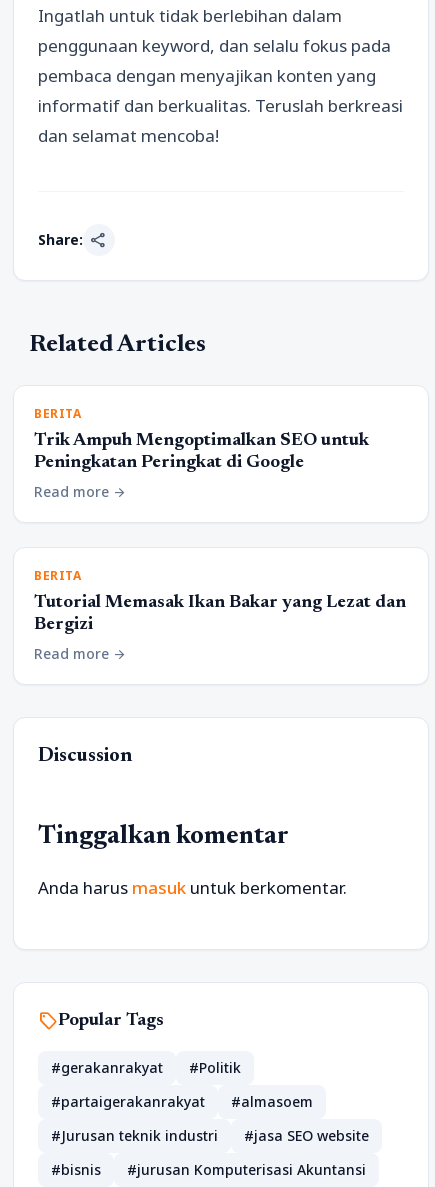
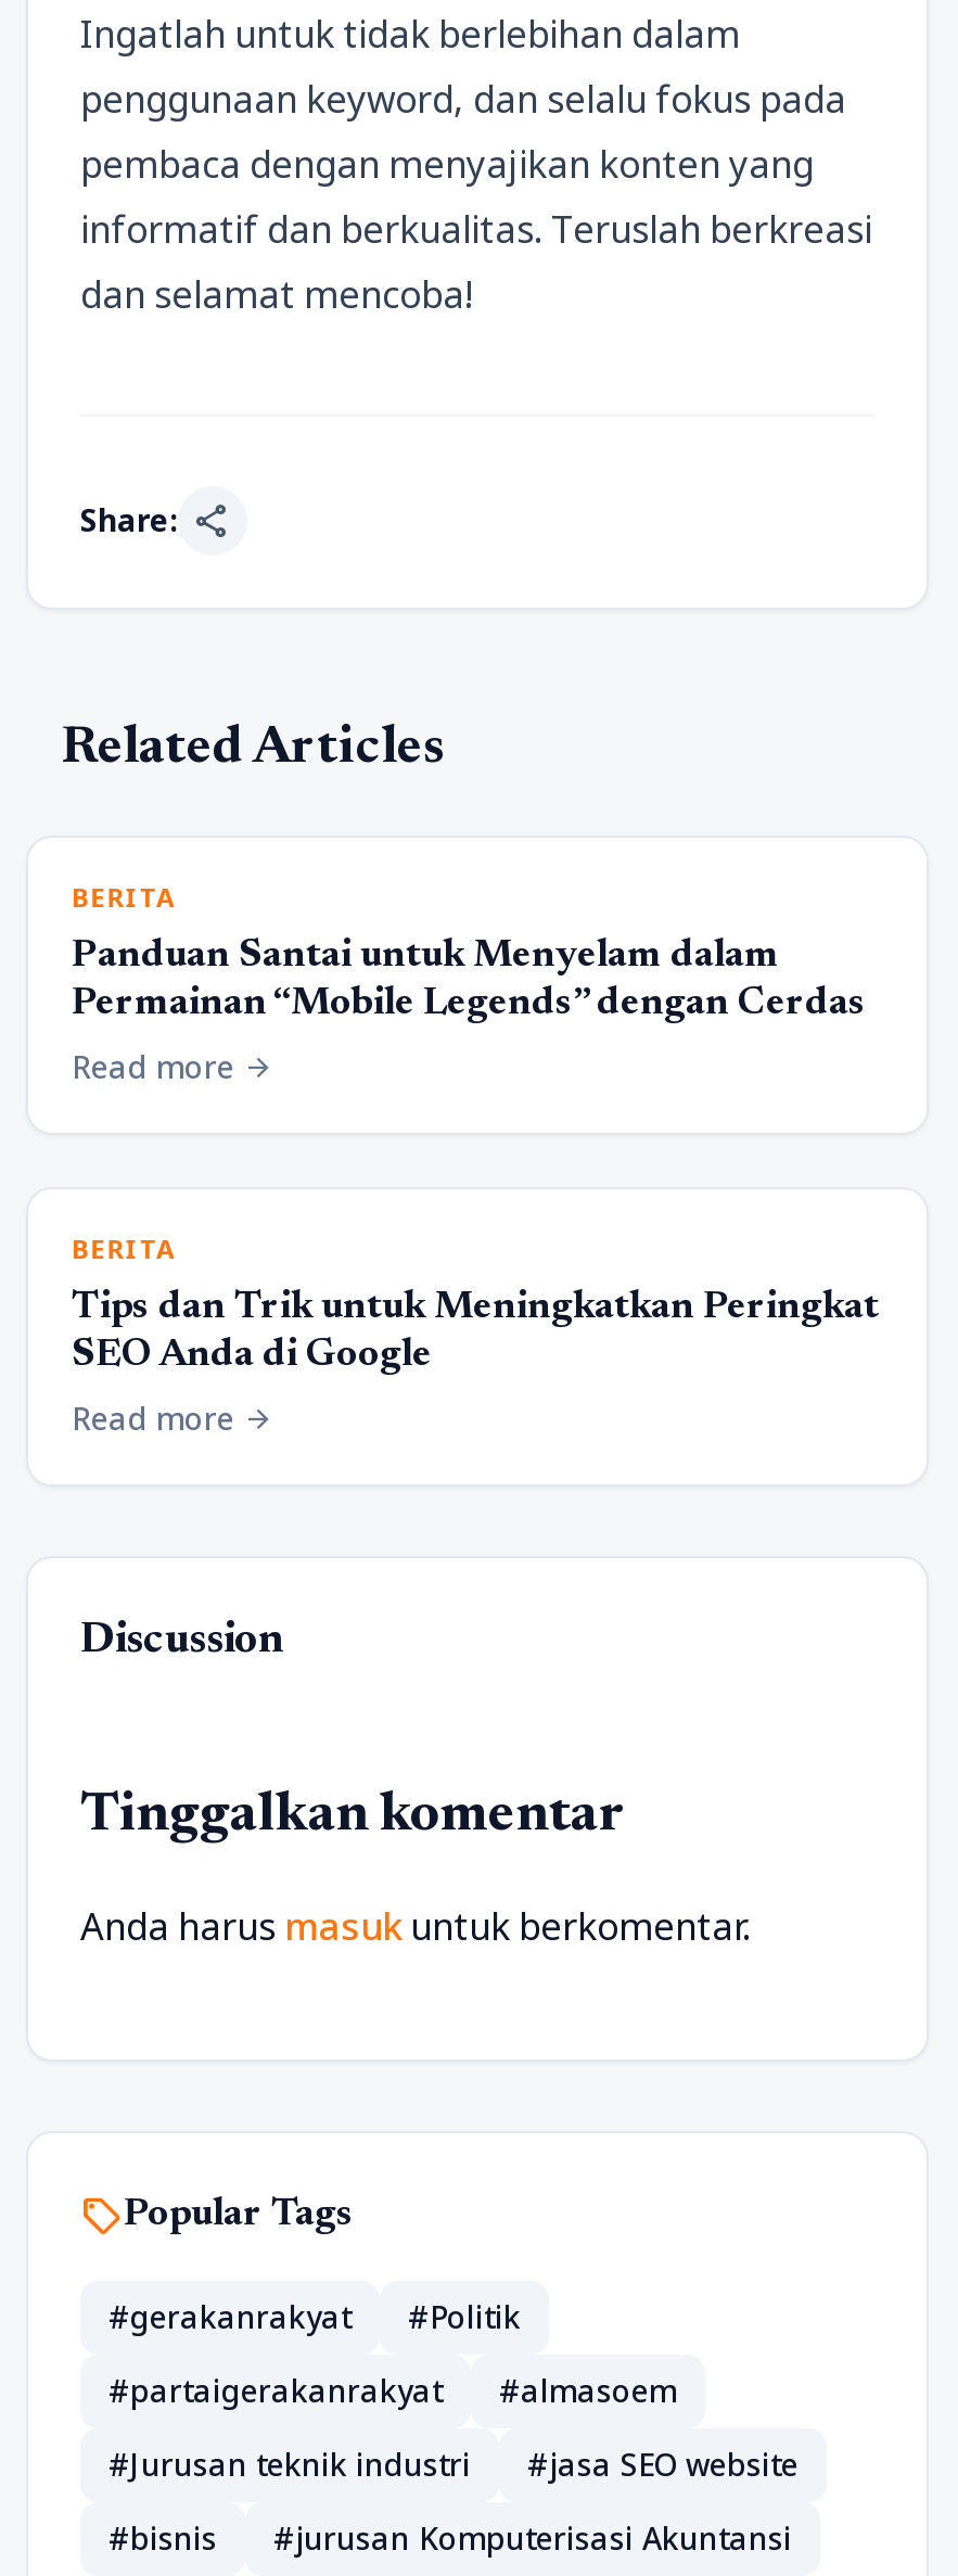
- Trik Ampuh Mengoptimalkan SEO untuk
- Peningkatan Peringkat di Google
+ Panduan Santai untuk Menyelam dalam
+ Permainan “Mobile Legends” dengan Cerdas

- Tutorial Memasak Ikan Bakar yang Lezat dan
- Bergizi
+ Tips dan Trik untuk Meningkatkan Peringkat
+ SEO Anda di Google
